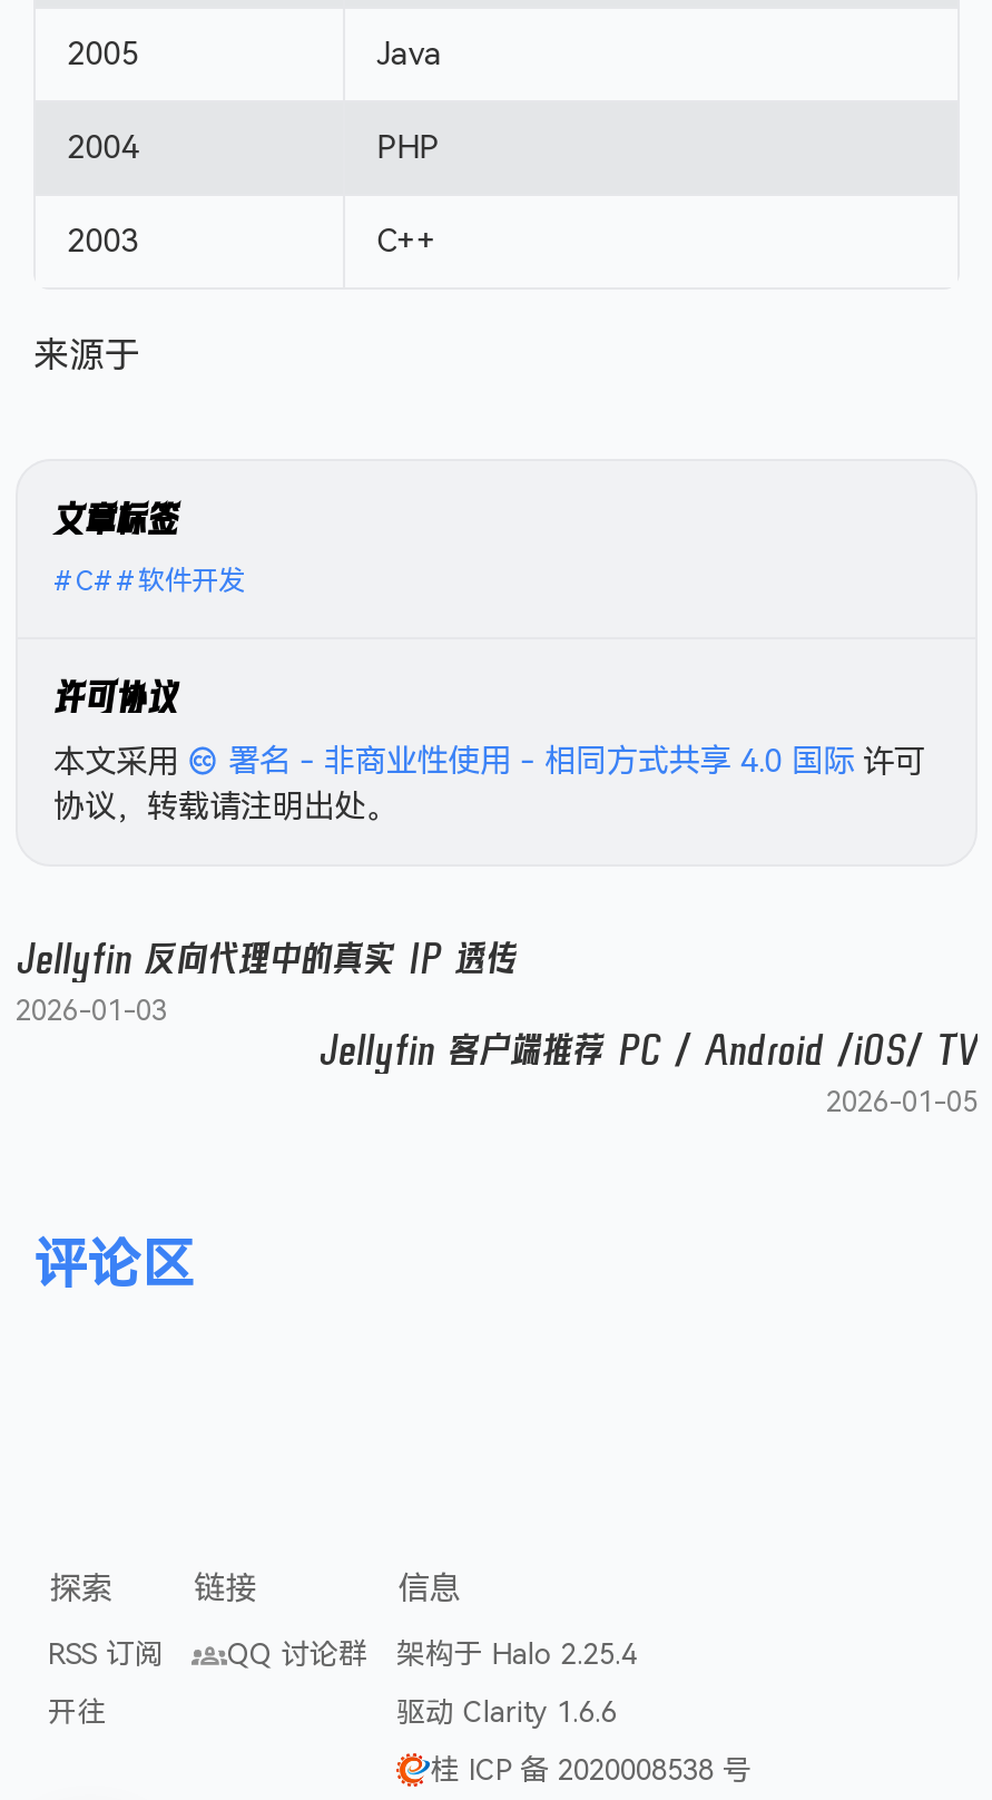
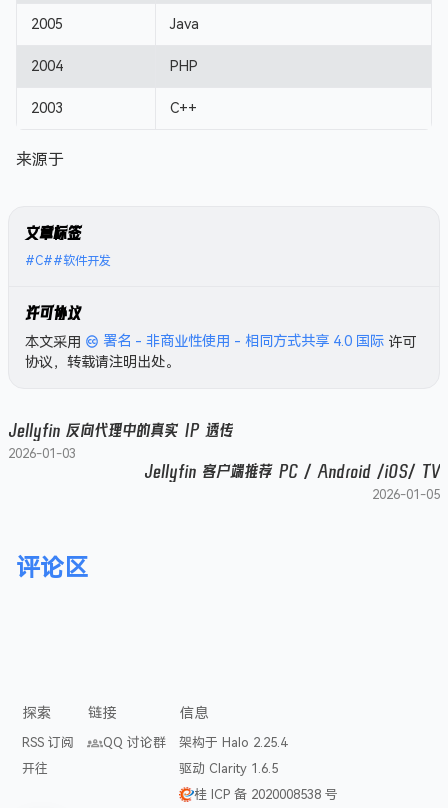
- 驱动 Clarity 1.6.6
+ 驱动 Clarity 1.6.5
